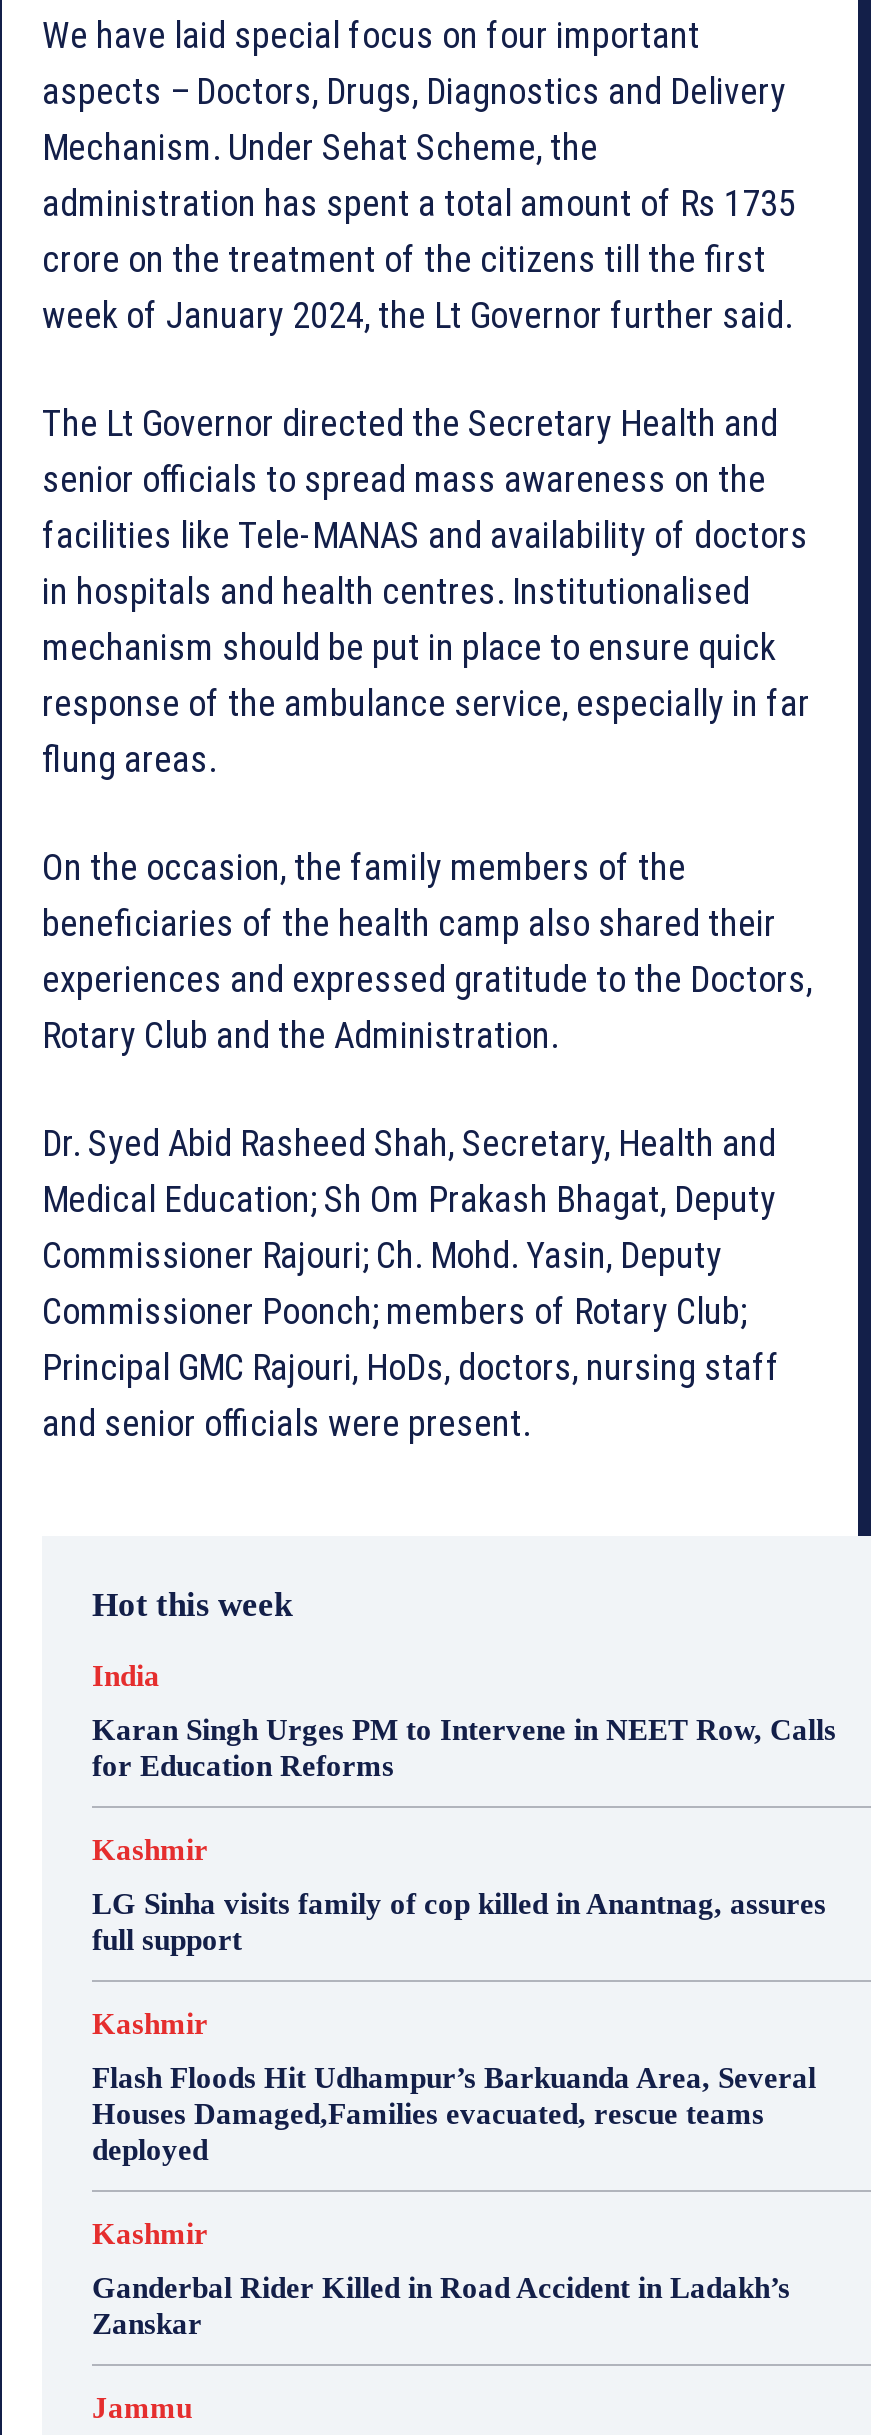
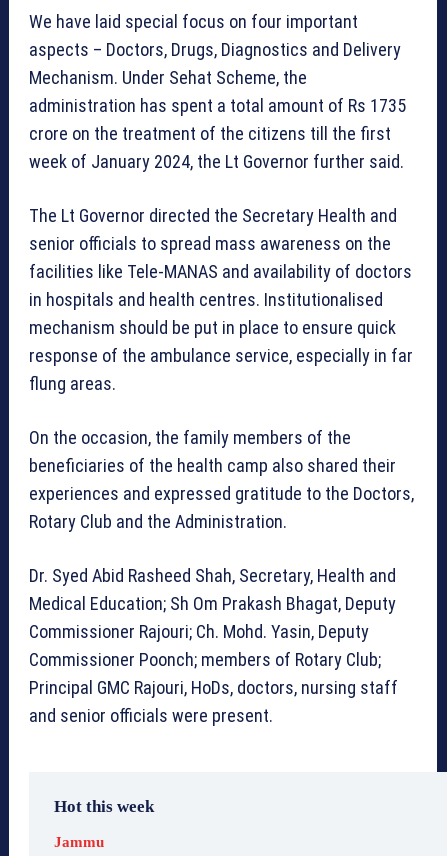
- India
- Karan Singh Urges PM to Intervene in NEET Row, Calls
- for Education Reforms
- Kashmir
- LG Sinha visits family of cop killed in Anantnag, assures
- full support
- Kashmir
- Flash Floods Hit Udhampur’s Barkuanda Area, Several
- Houses Damaged,Families evacuated, rescue teams
- deployed
- Kashmir
- Ganderbal Rider Killed in Road Accident in Ladakh’s
- Zanskar
